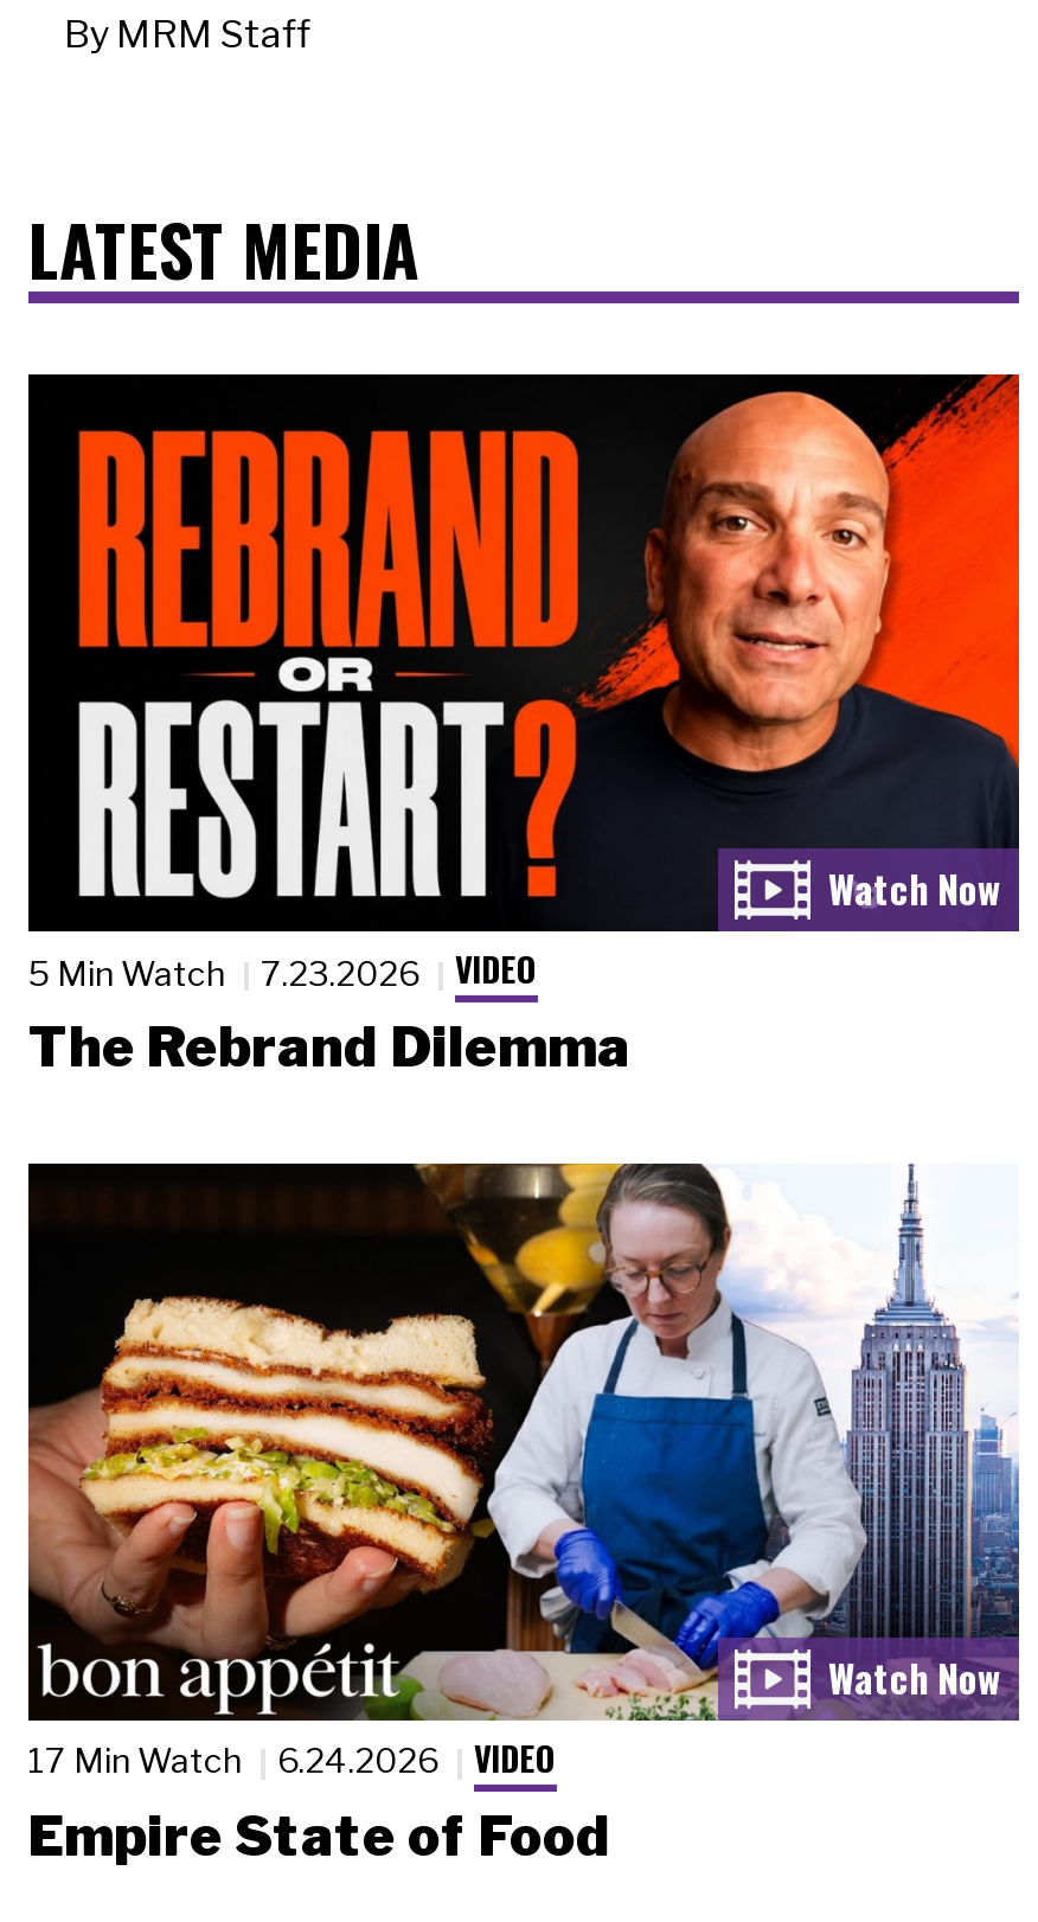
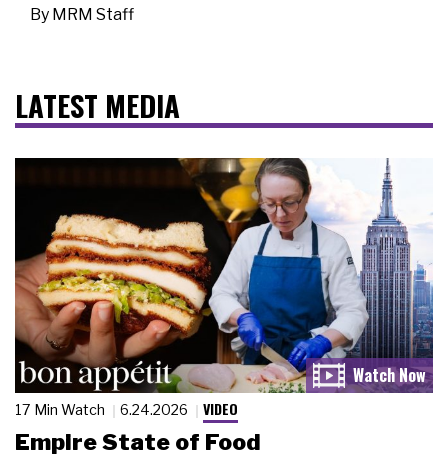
- [image]
- 5 Min Watch
- 7.23.2026
- VIDEO
- The Rebrand Dilemma
